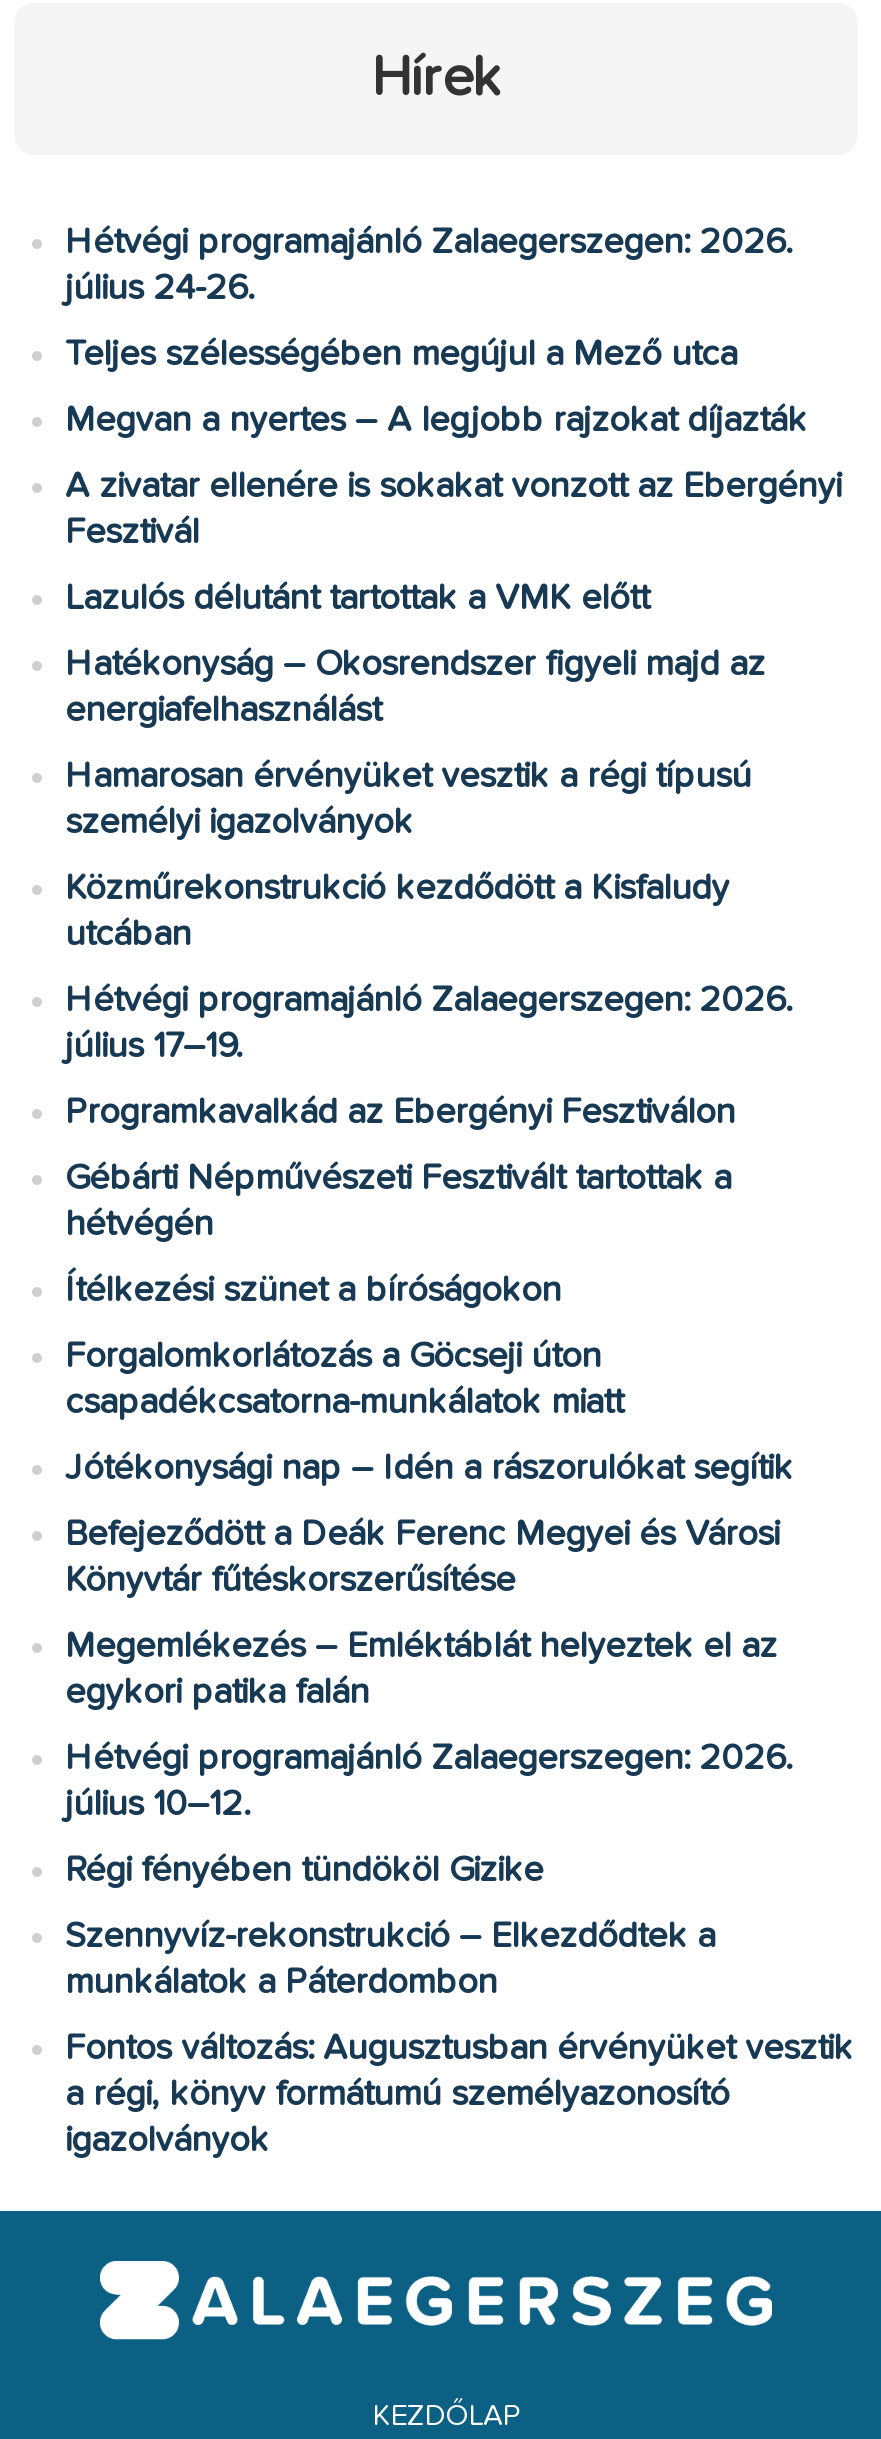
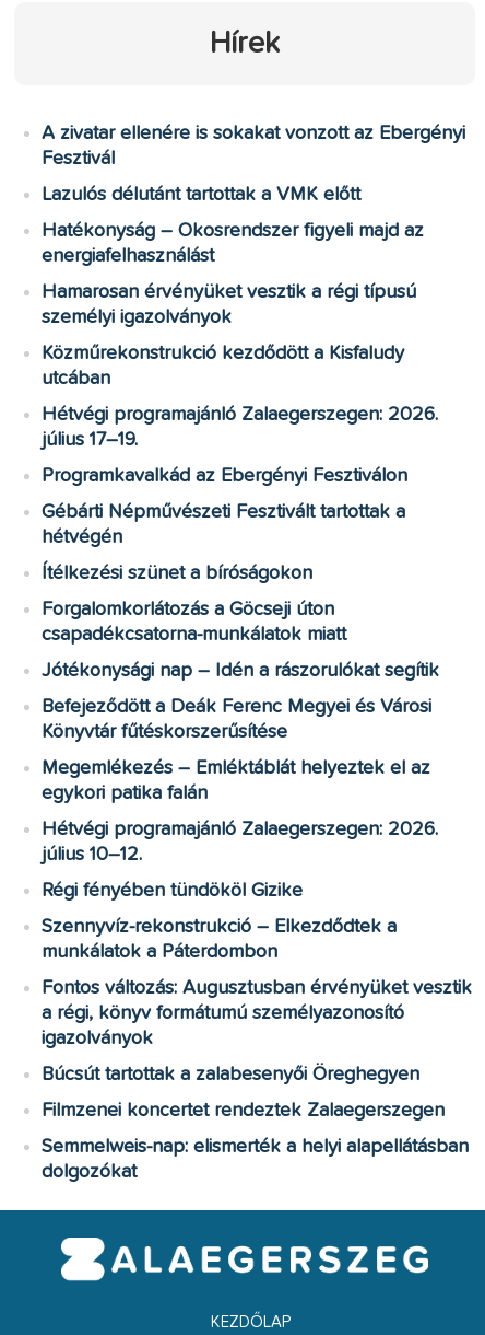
- Hétvégi programajánló Zalaegerszegen: 2026.
- július 24-26.
- Teljes szélességében megújul a Mező utca
- Megvan a nyertes – A legjobb rajzokat díjazták

moved up: A zivatar ellenére is sokakat vonzott az Ebergényi | Fesztivál | Lazulós délutánt tartottak a VMK előtt | ... | a régi, könyv formátumú személyazonosító | igazolványok

+ Búcsút tartottak a zalabesenyői Öreghegyen
+ Filmzenei koncertet rendeztek Zalaegerszegen
+ Semmelweis-nap: elismerték a helyi alapellátásban
+ dolgozókat
